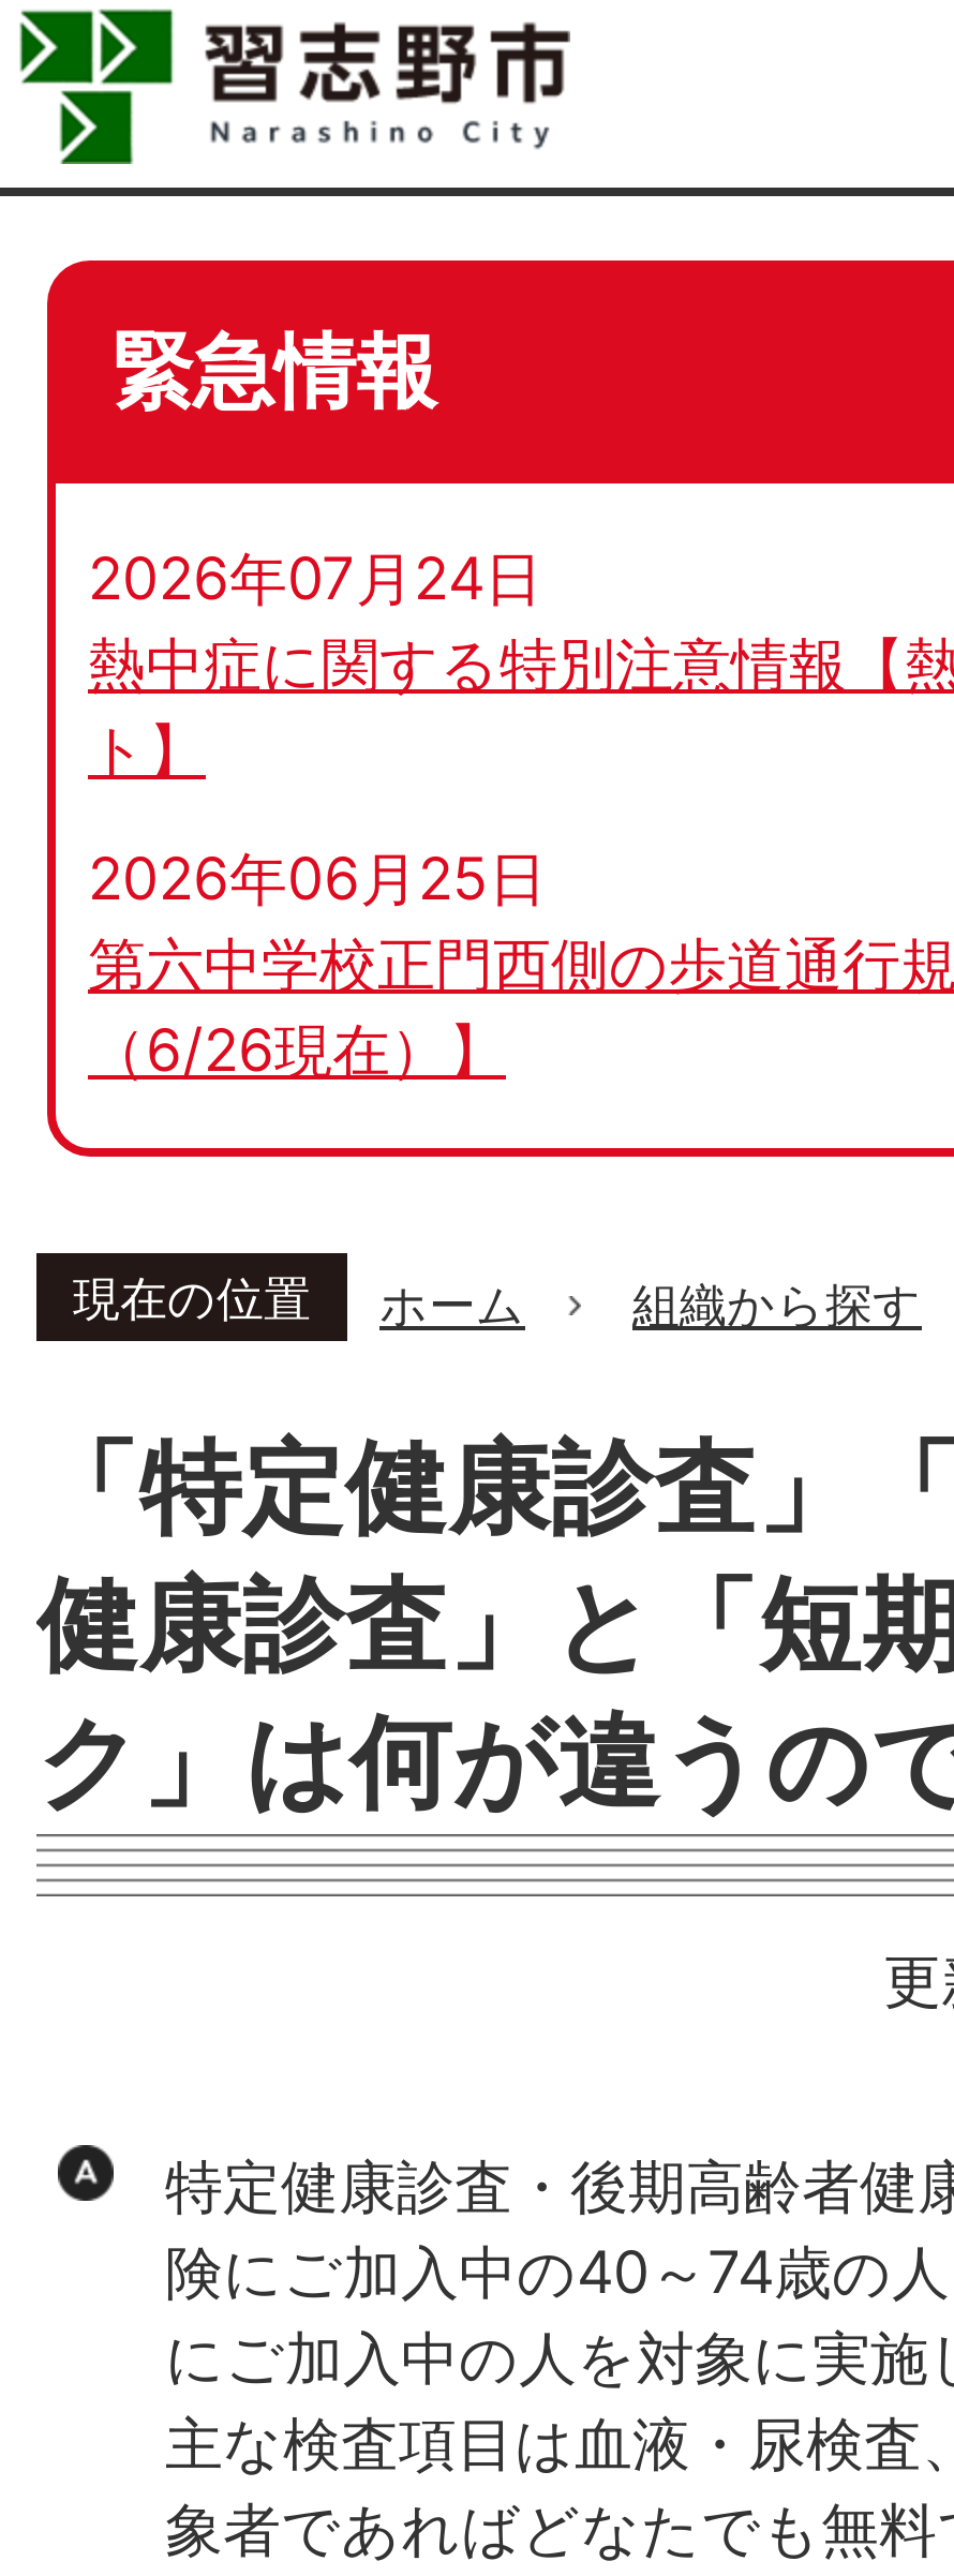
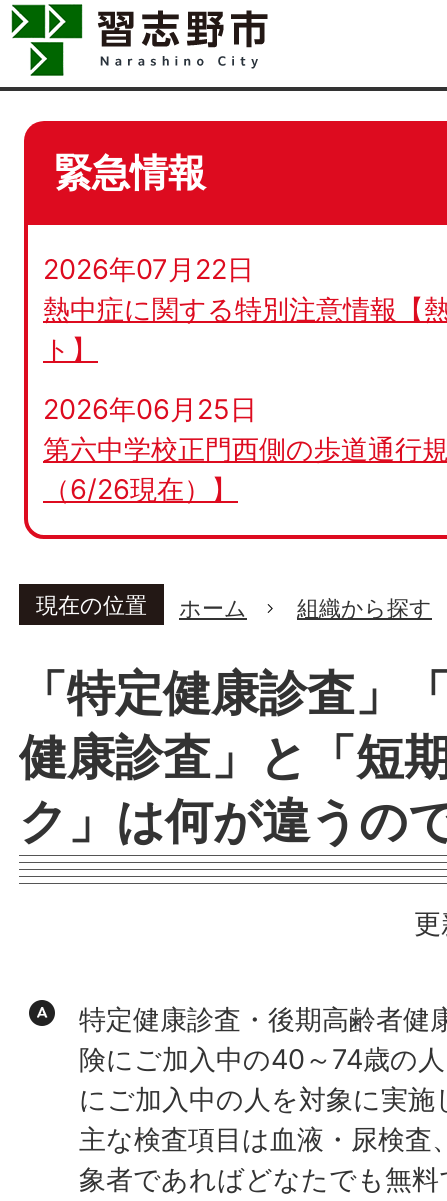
- 2026年07月24日
+ 2026年07月22日
